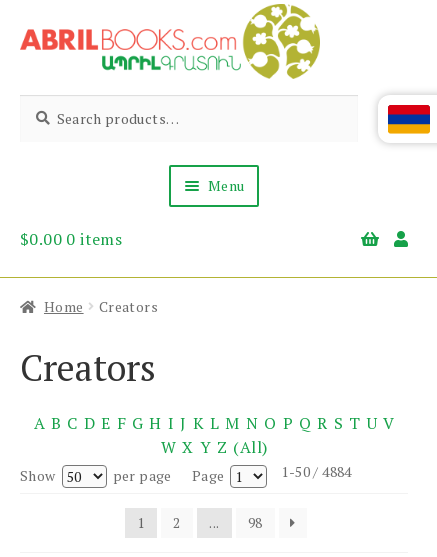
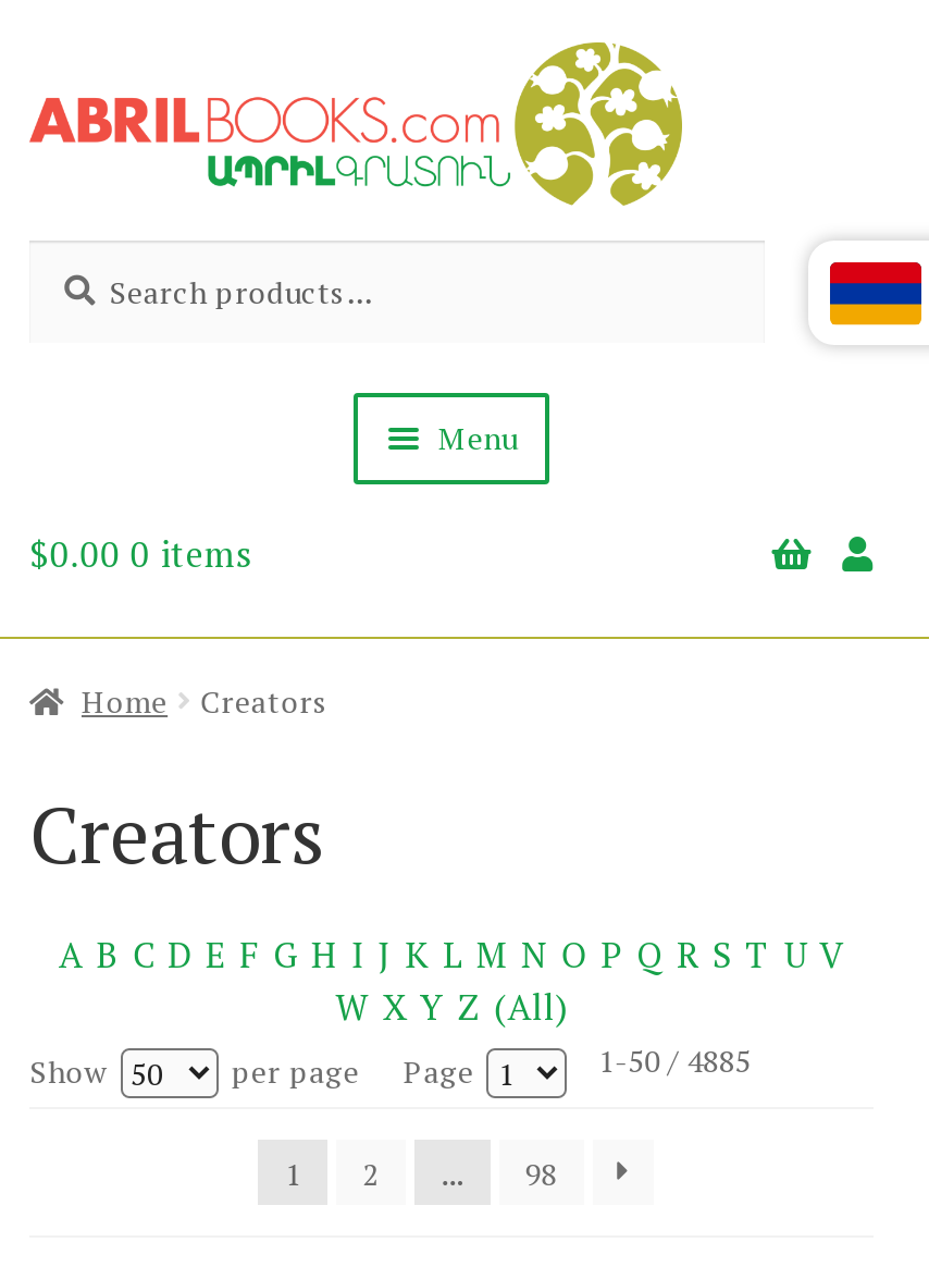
- 1-50 / 4884
+ 1-50 / 4885
